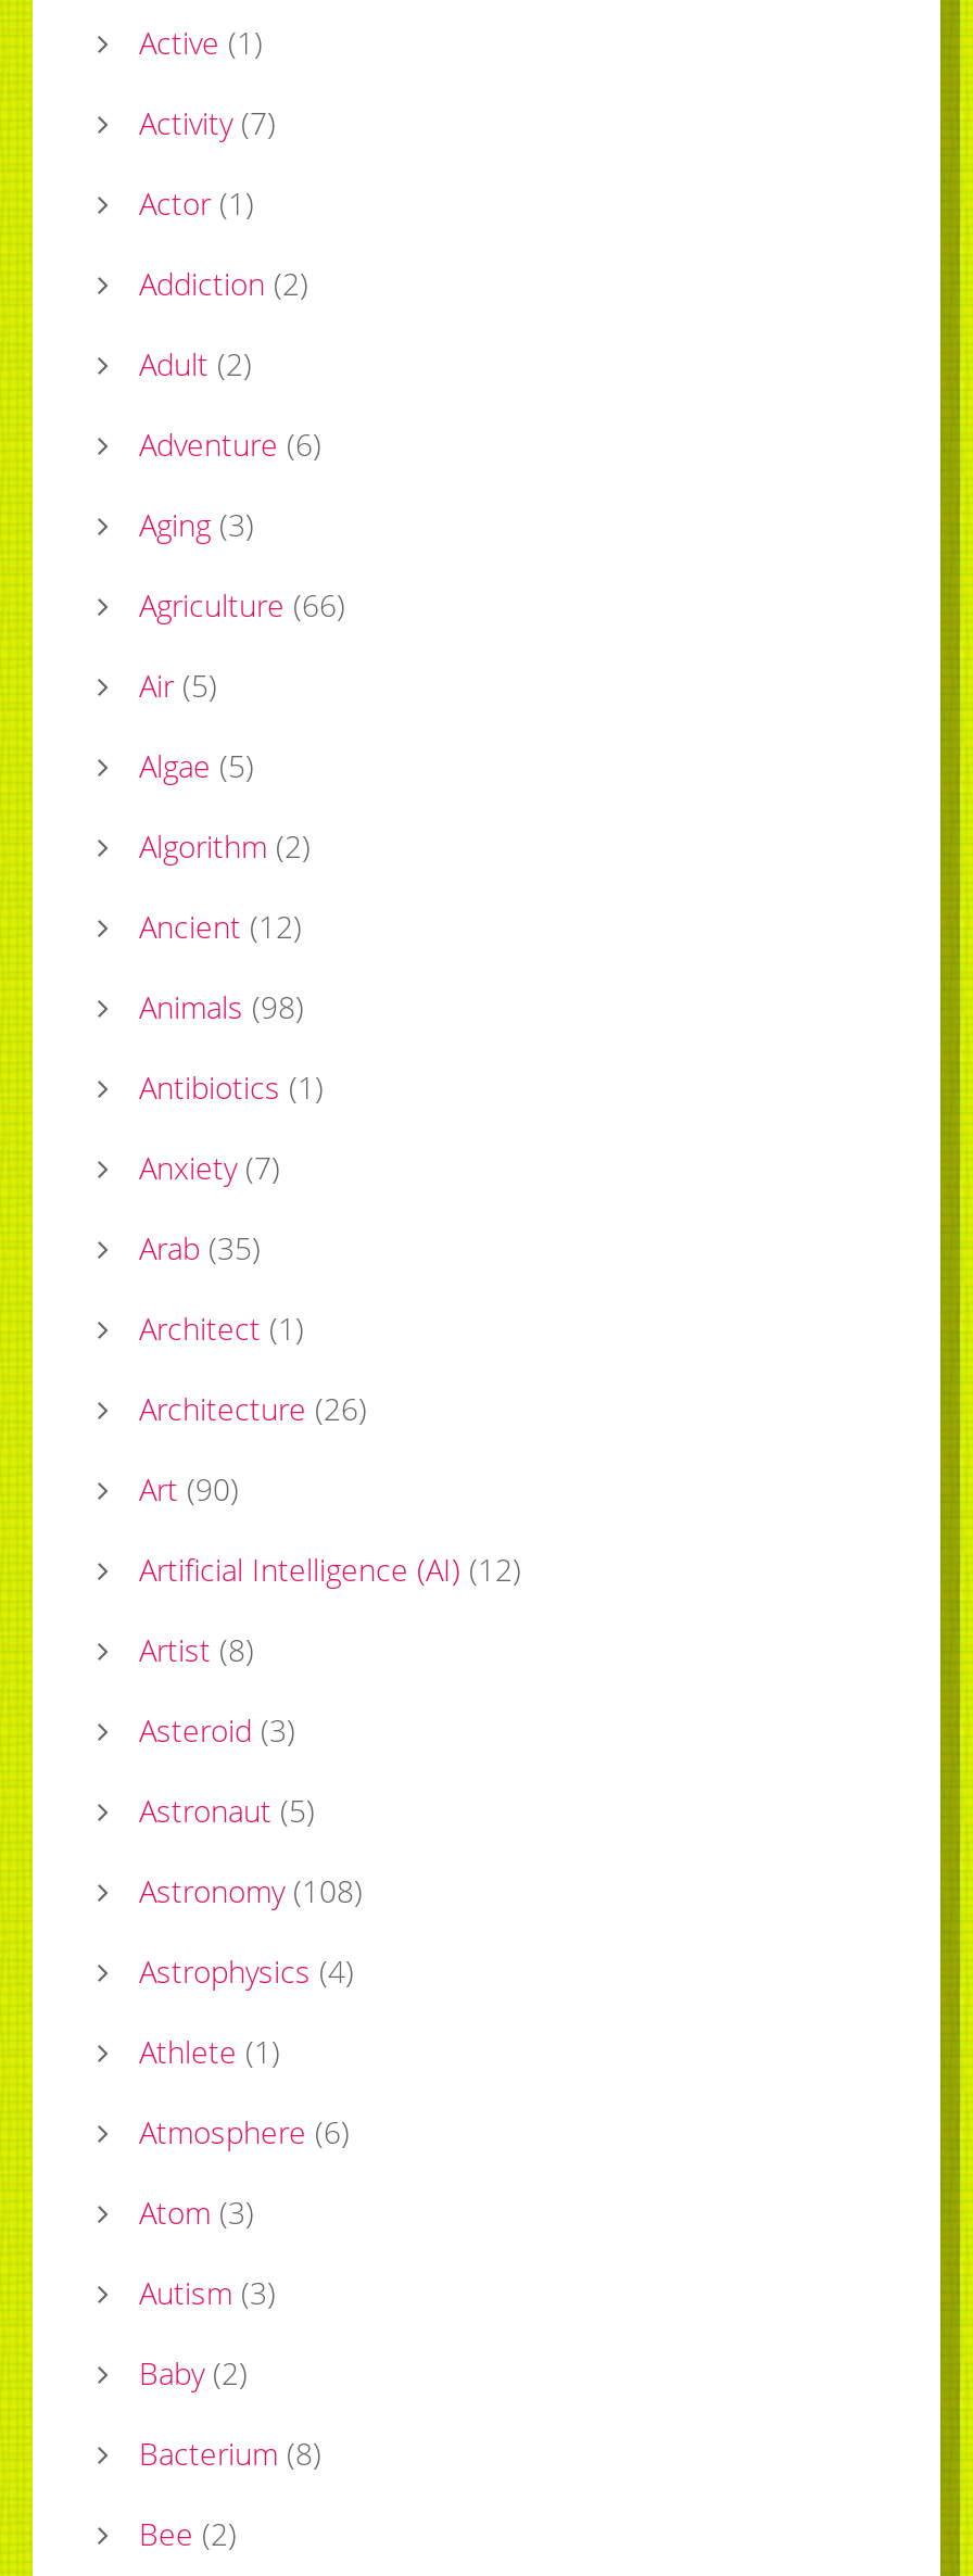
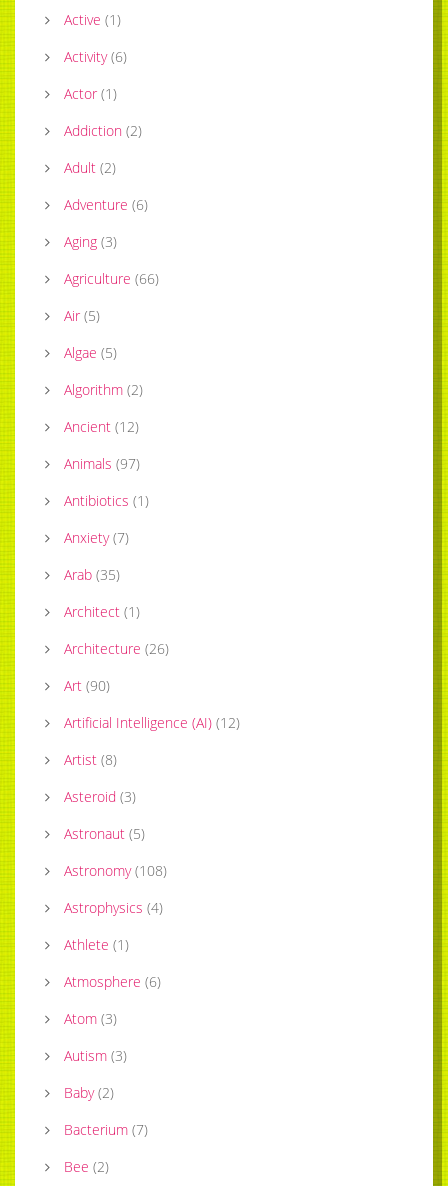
- Activity (7)
+ Activity (6)

- Animals (98)
+ Animals (97)

- Bacterium (8)
+ Bacterium (7)
